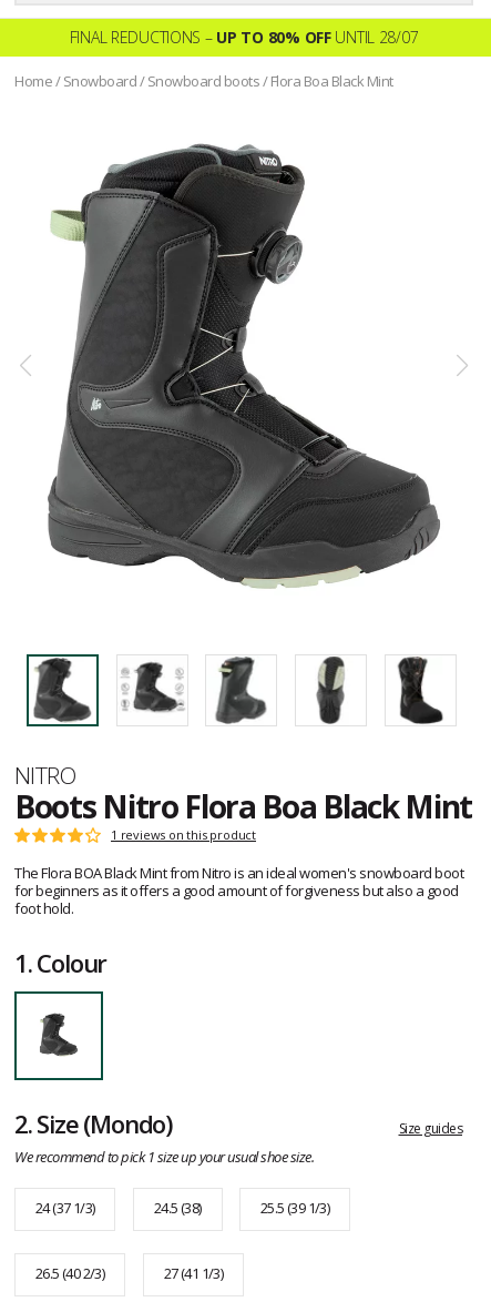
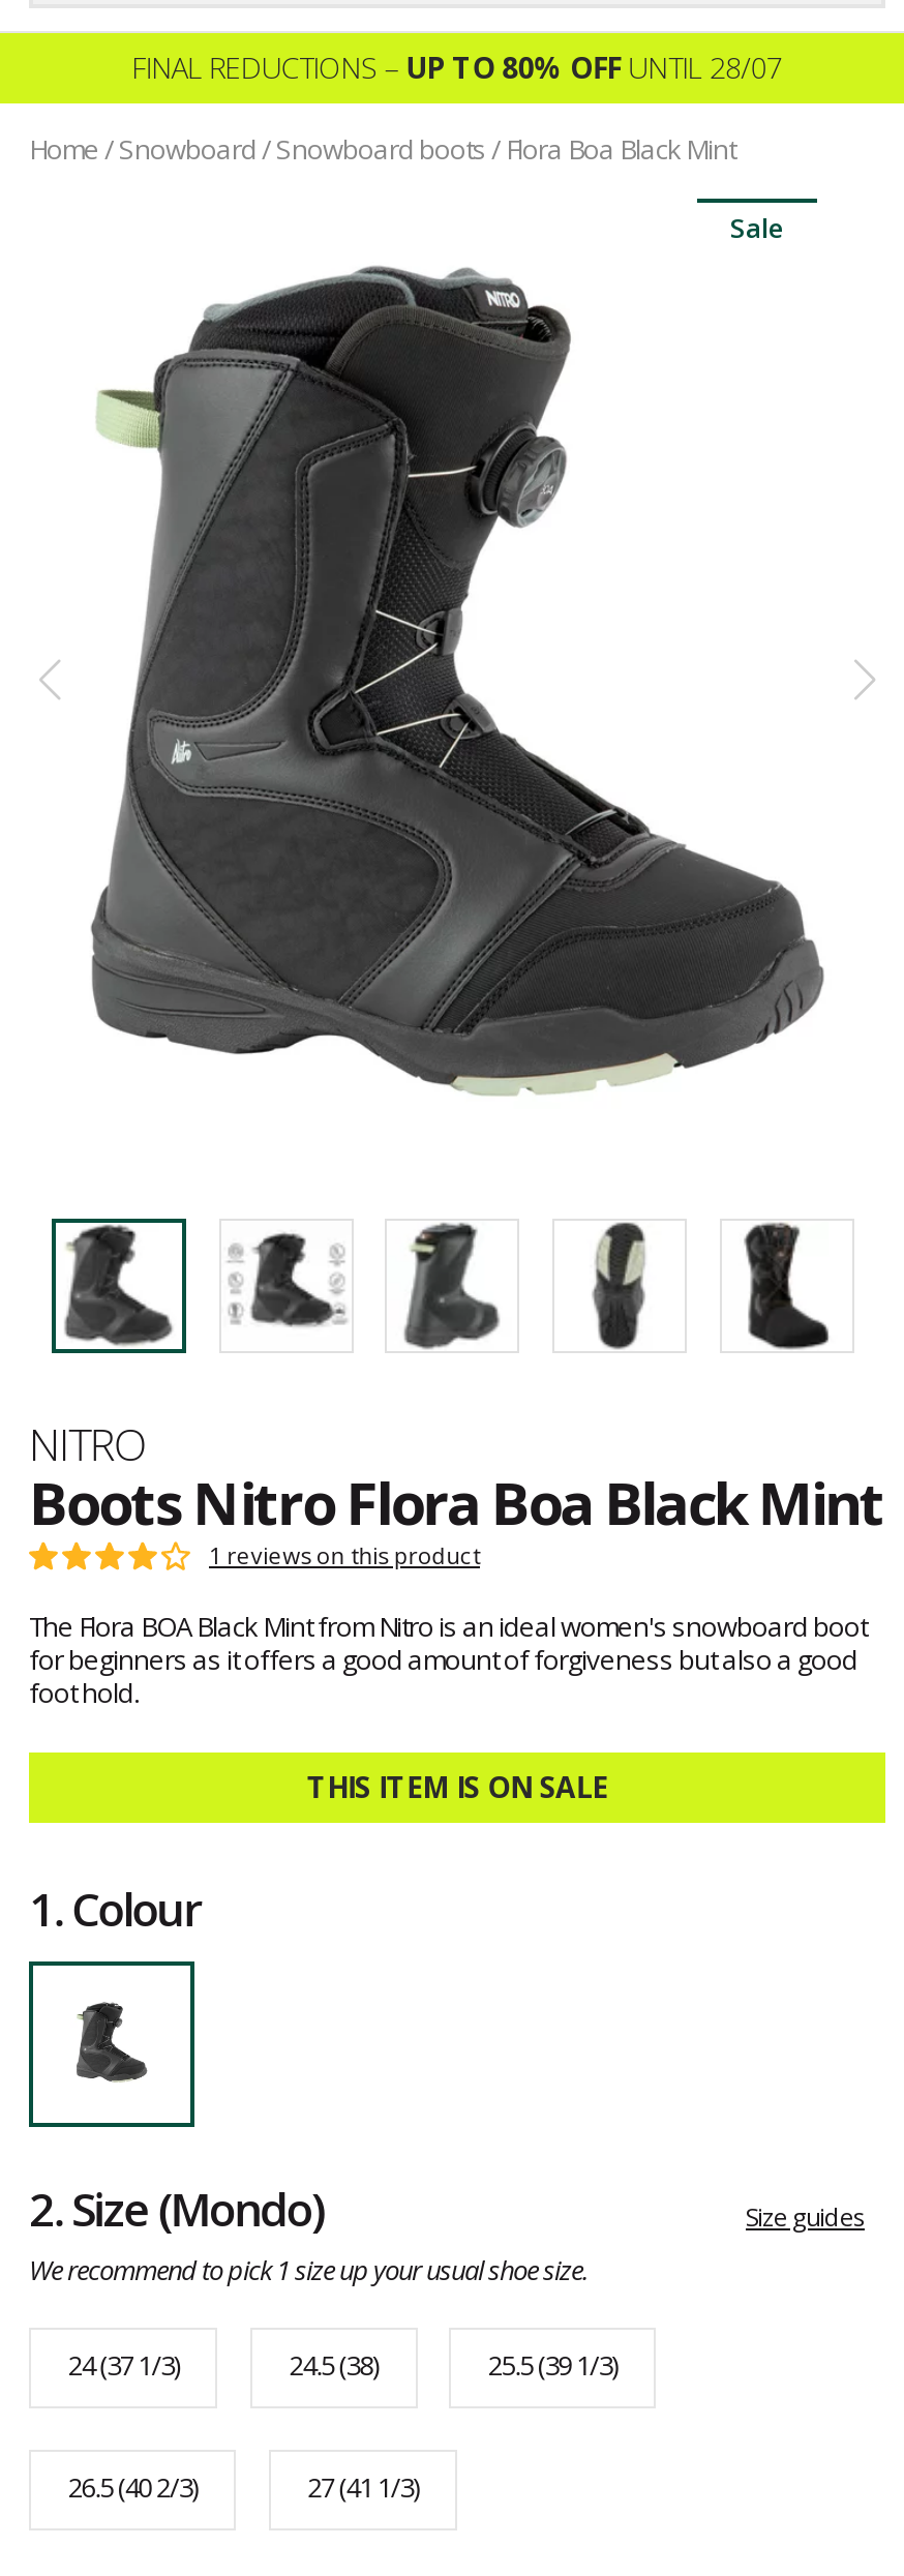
+ Sale

+ THIS ITEM IS ON SALE
